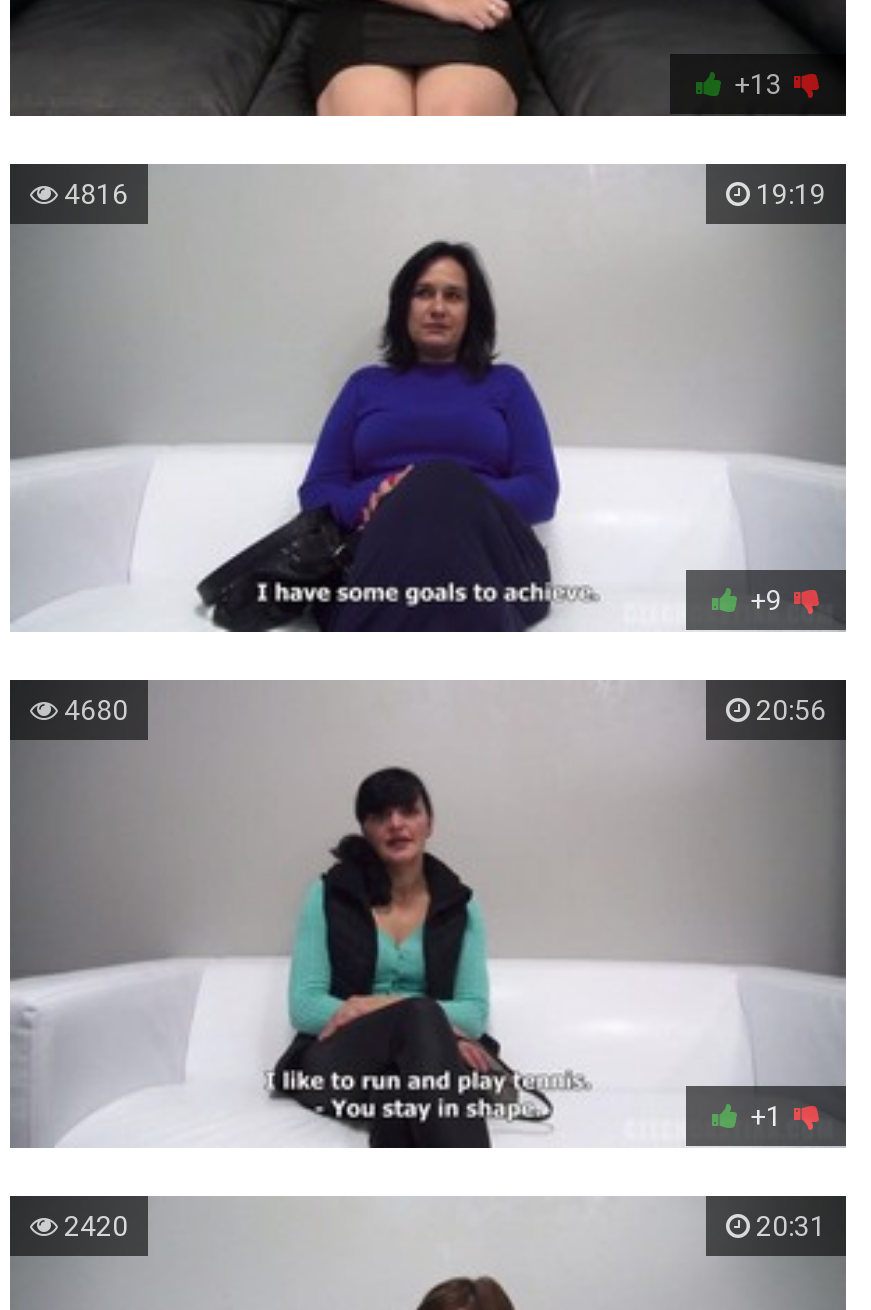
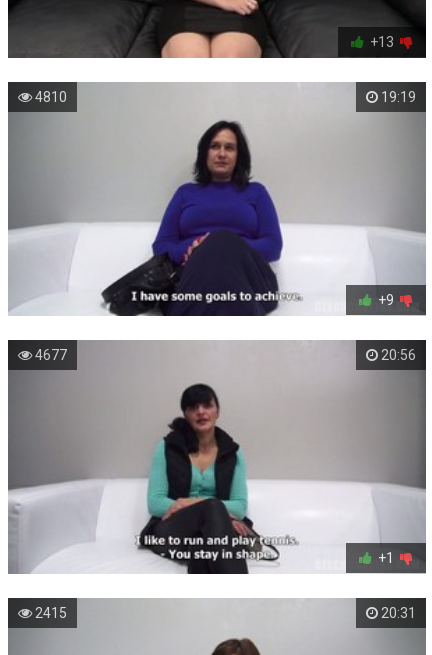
- 4816
+ 4810

- 4680
+ 4677

- 2420
+ 2415
